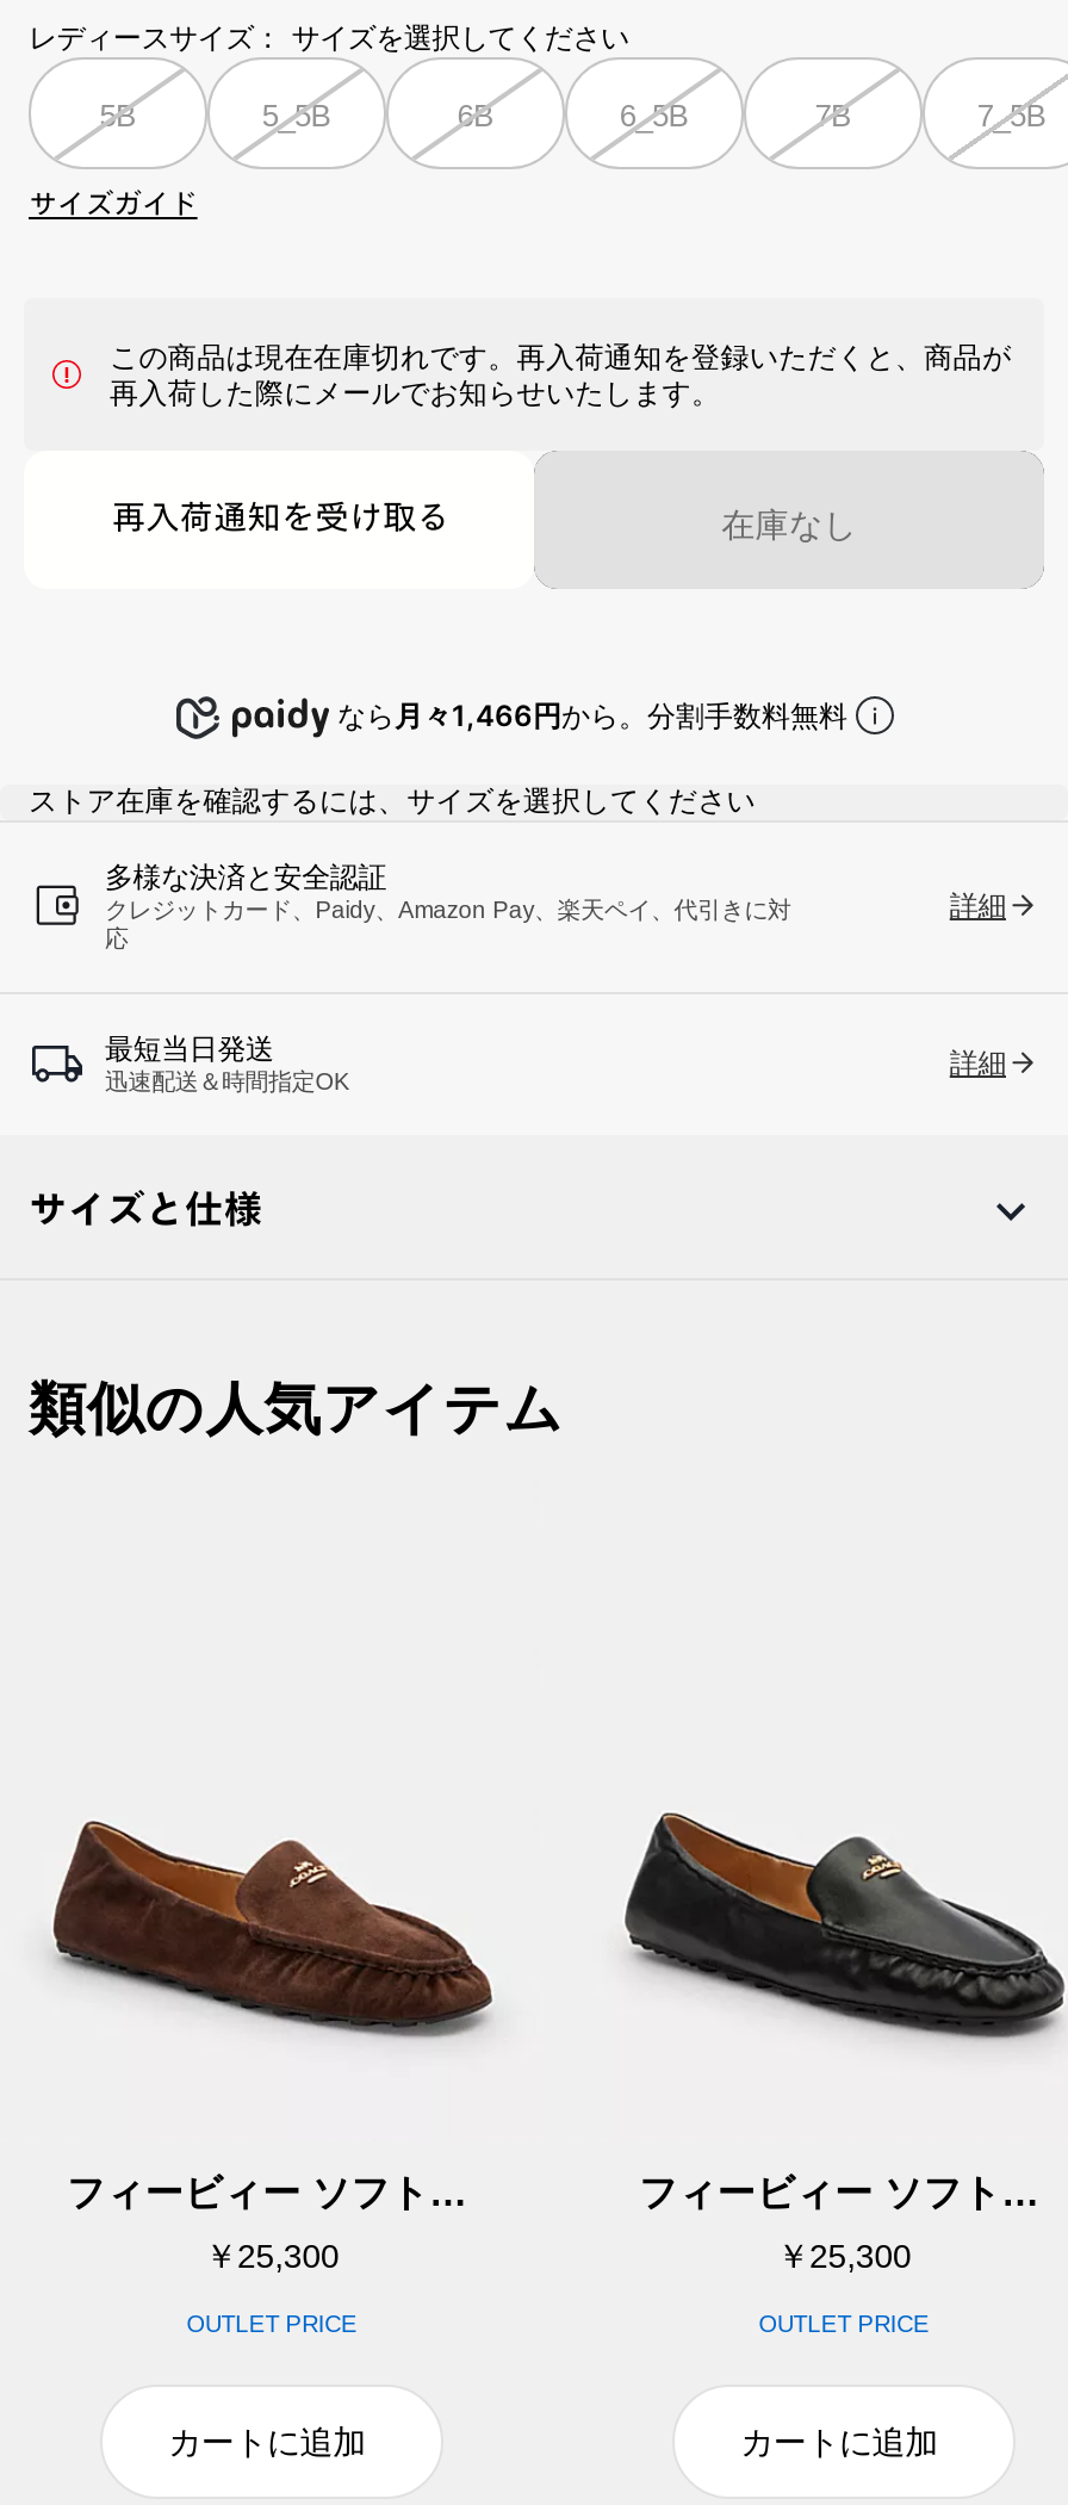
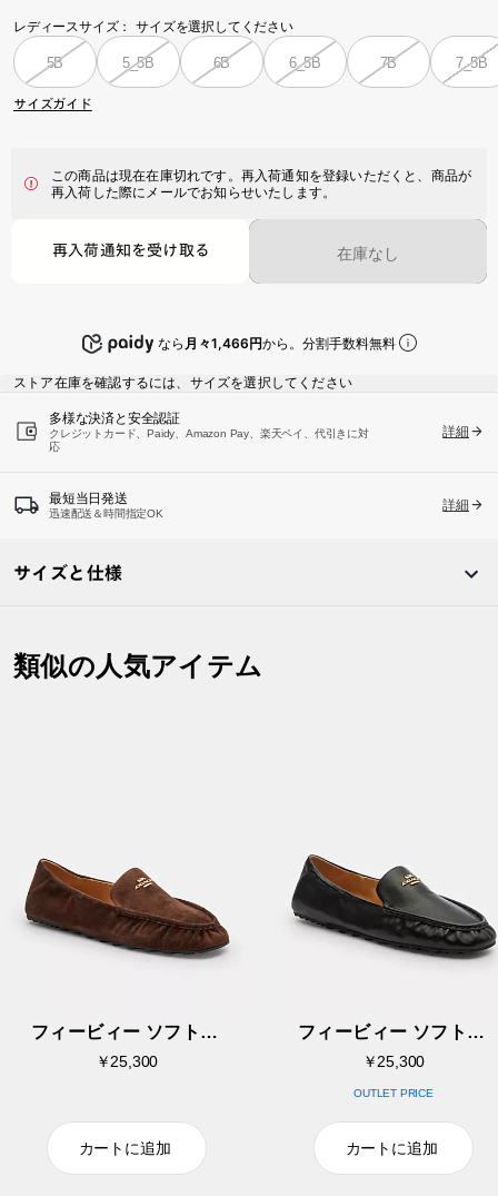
- OUTLET PRICE
